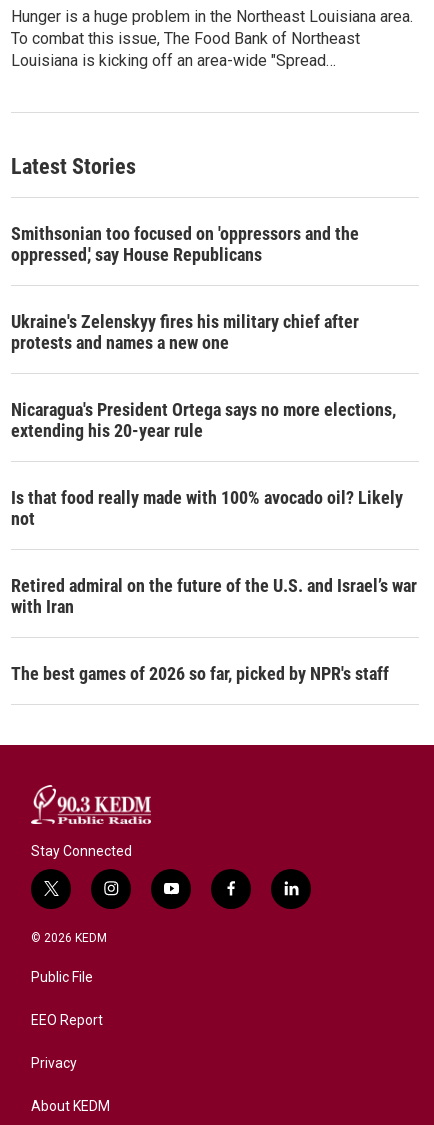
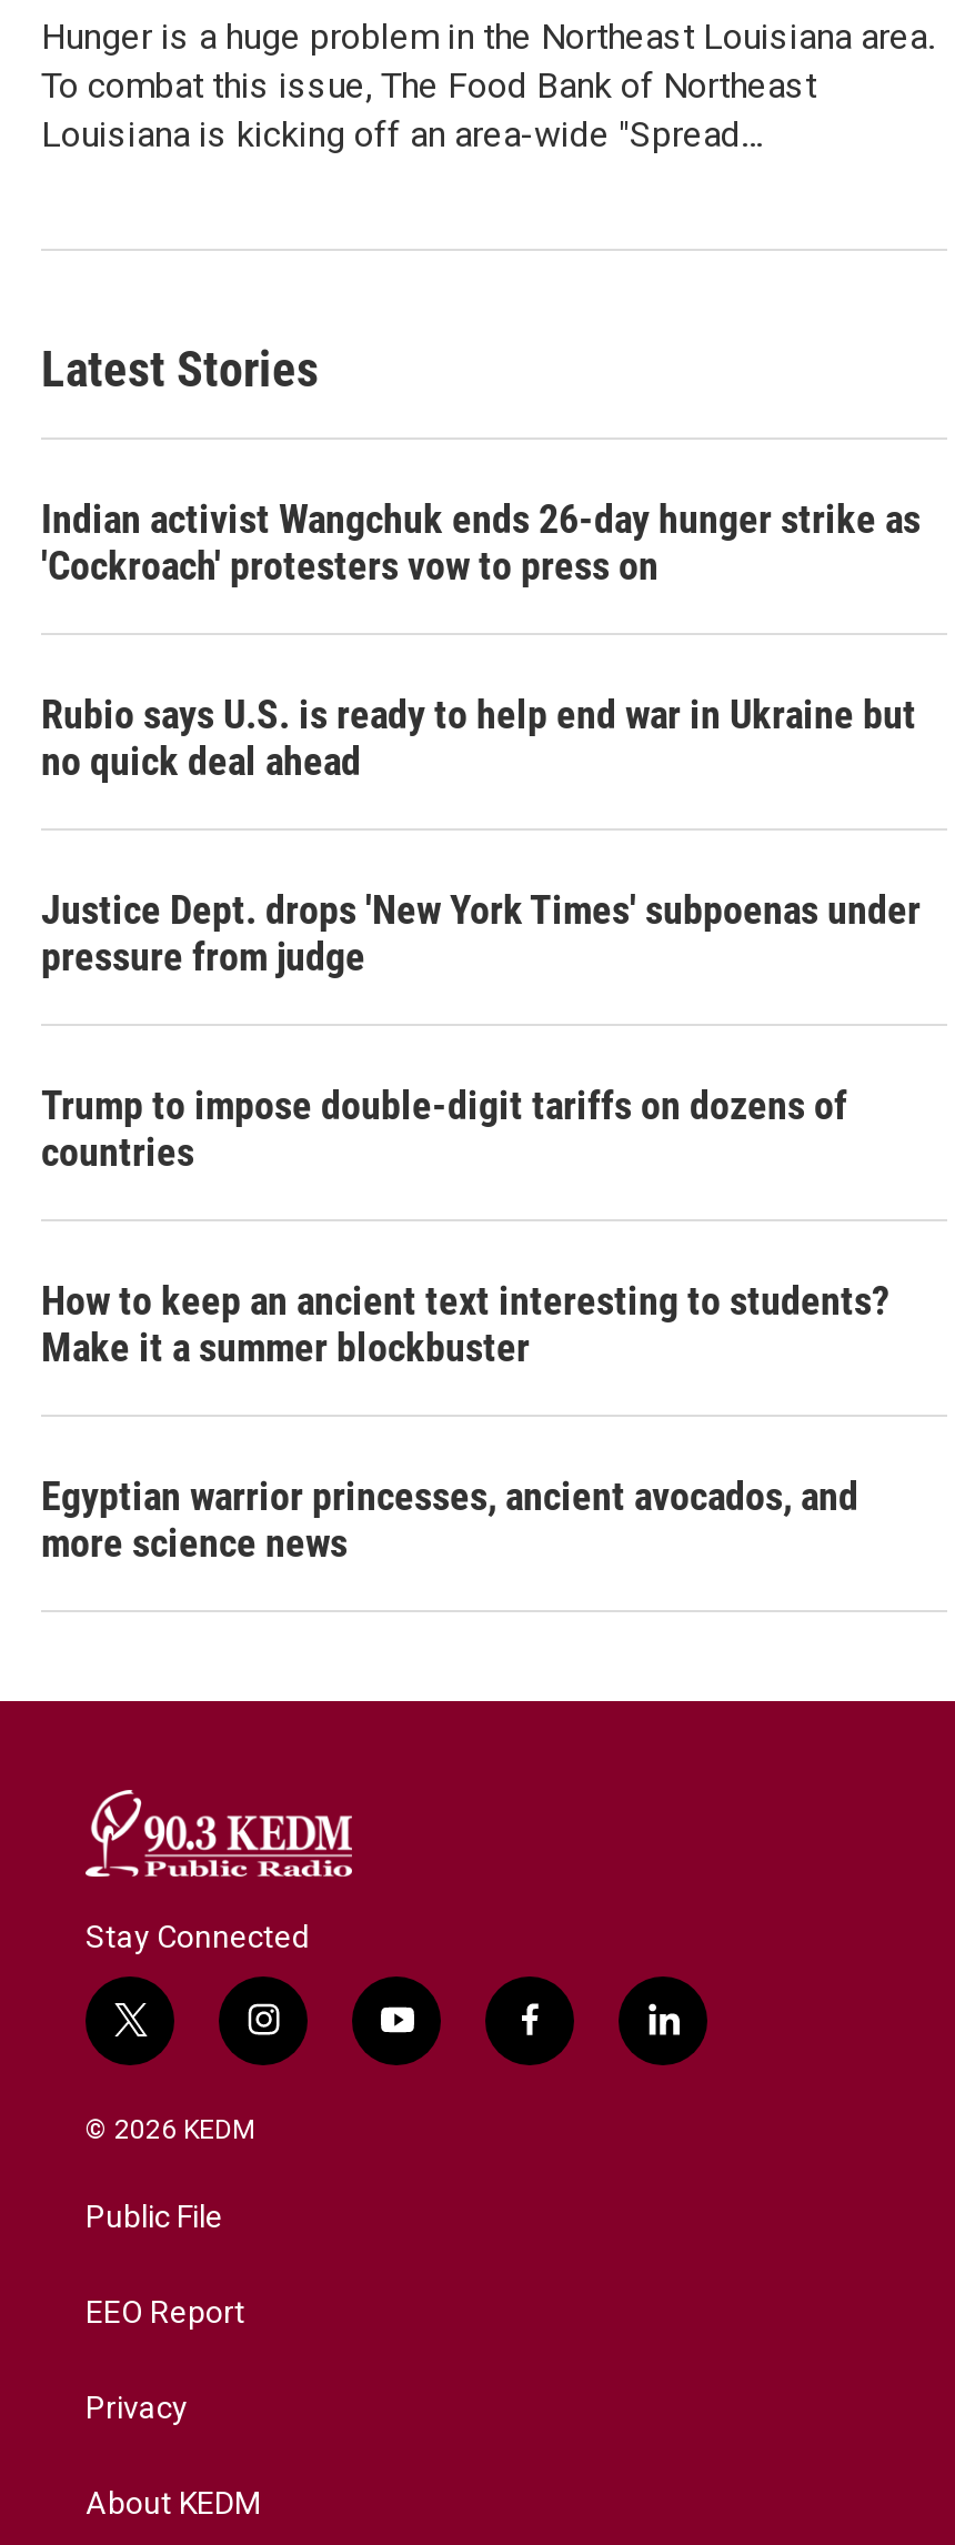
- Smithsonian too focused on 'oppressors and the
- oppressed,' say House Republicans
+ Indian activist Wangchuk ends 26-day hunger strike as
+ 'Cockroach' protesters vow to press on

- Ukraine's Zelenskyy fires his military chief after
- protests and names a new one
+ Rubio says U.S. is ready to help end war in Ukraine but
+ no quick deal ahead

- Nicaragua's President Ortega says no more elections,
- extending his 20-year rule
+ Justice Dept. drops 'New York Times' subpoenas under
+ pressure from judge

- Is that food really made with 100% avocado oil? Likely
- not
+ Trump to impose double-digit tariffs on dozens of
+ countries

- Retired admiral on the future of the U.S. and Israel’s war
- with Iran
+ How to keep an ancient text interesting to students?
+ Make it a summer blockbuster

- The best games of 2026 so far, picked by NPR's staff
+ Egyptian warrior princesses, ancient avocados, and
+ more science news
